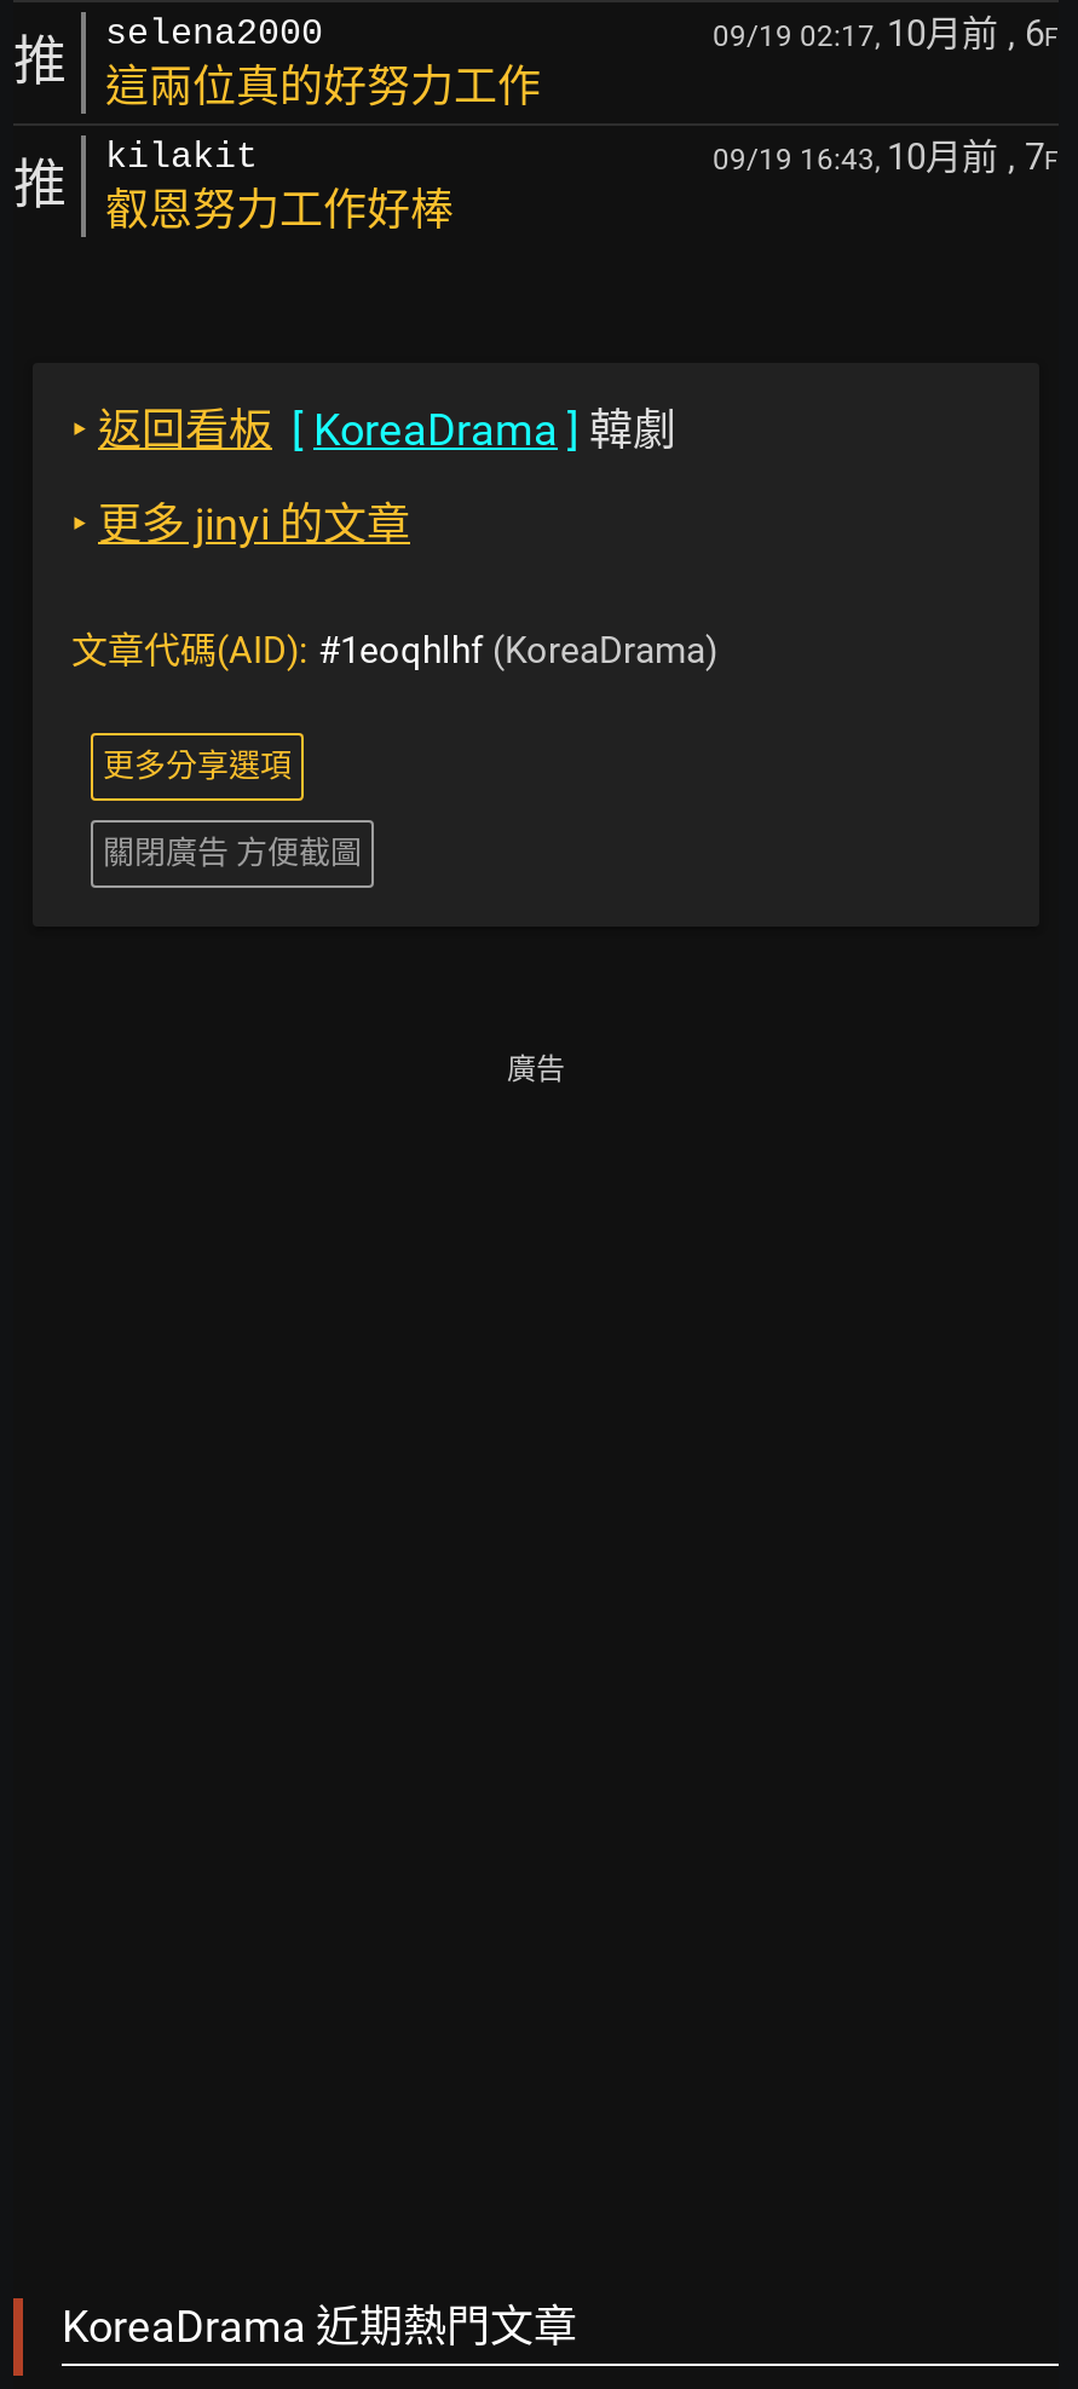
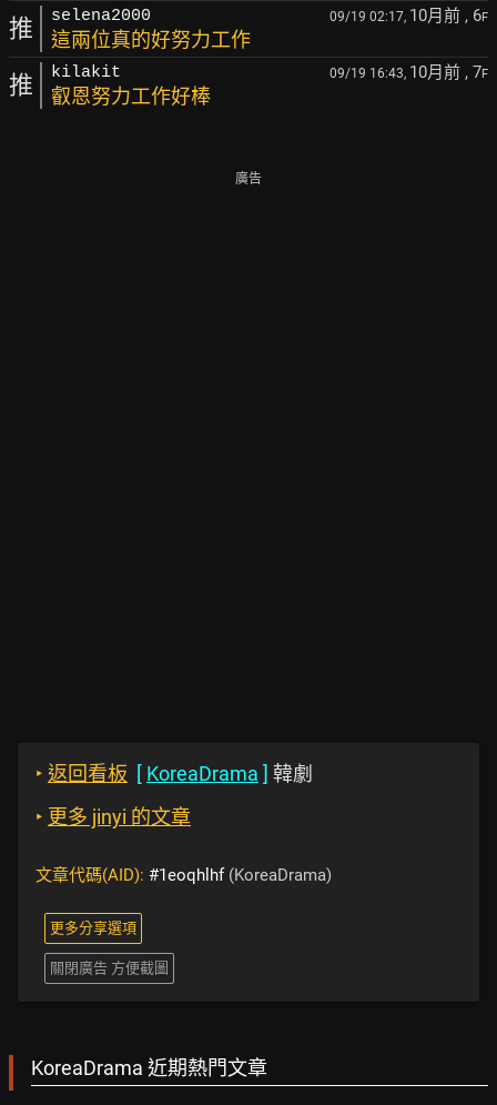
moved down: ‣返回看板 [KoreaDrama]韓劇 | ‣更多 jinyi 的文章 | 文章代碼(AID): #1eoqhlhf (KoreaDrama) | 更多分享選項 | 關閉廣告 方便截圖

moved up: 廣告
